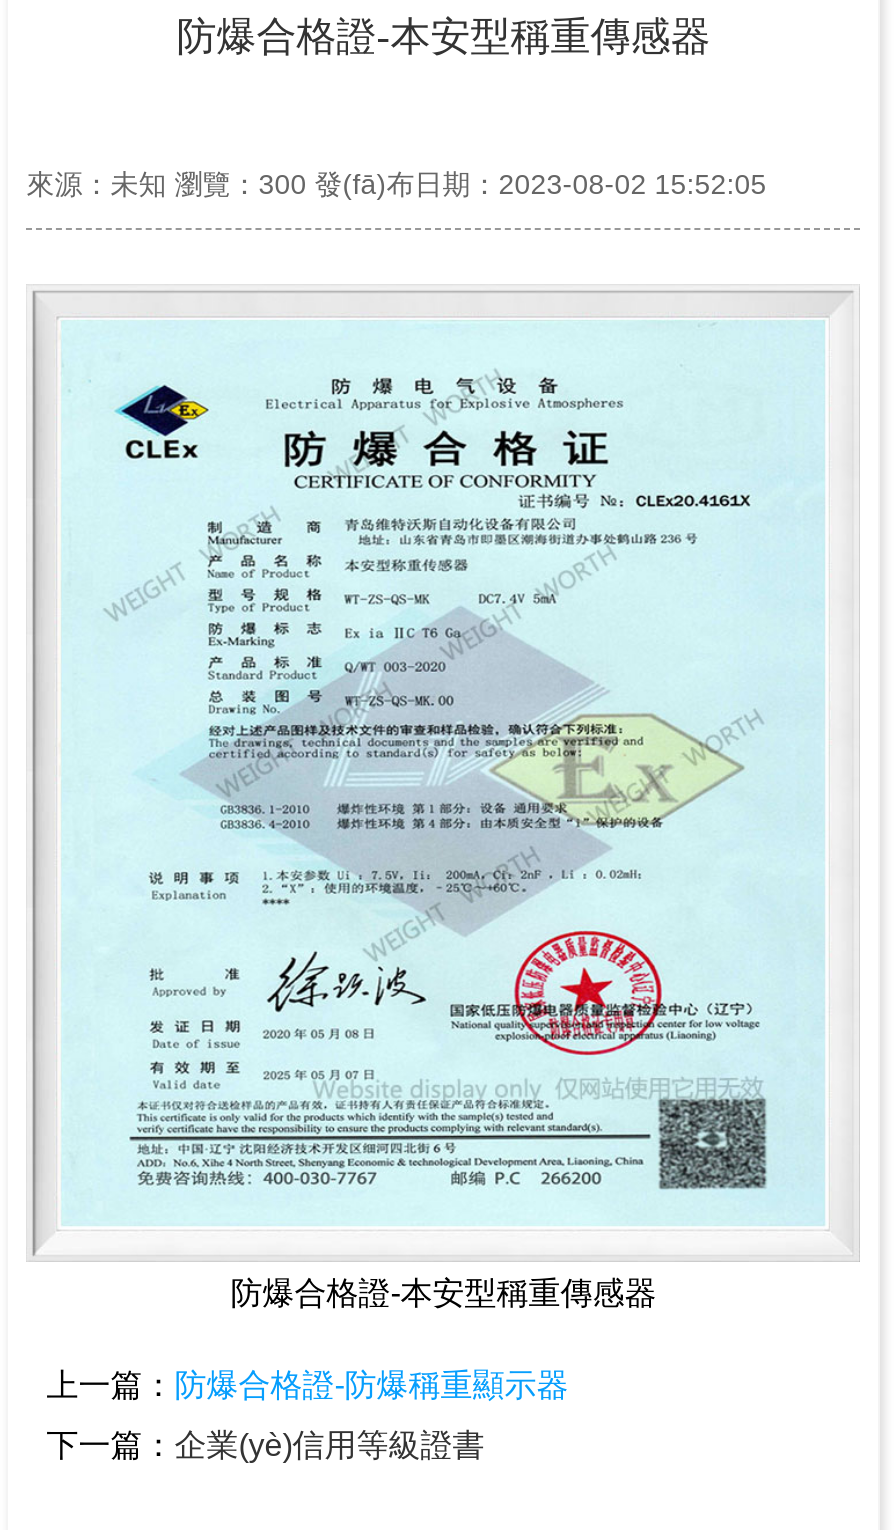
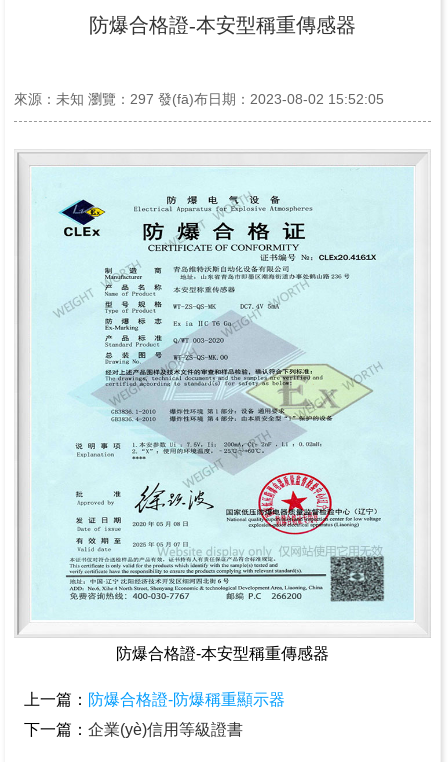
- 來源：未知 瀏覽：300 發(fā)布日期：2023-08-02 15:52:05
+ 來源：未知 瀏覽：297 發(fā)布日期：2023-08-02 15:52:05
